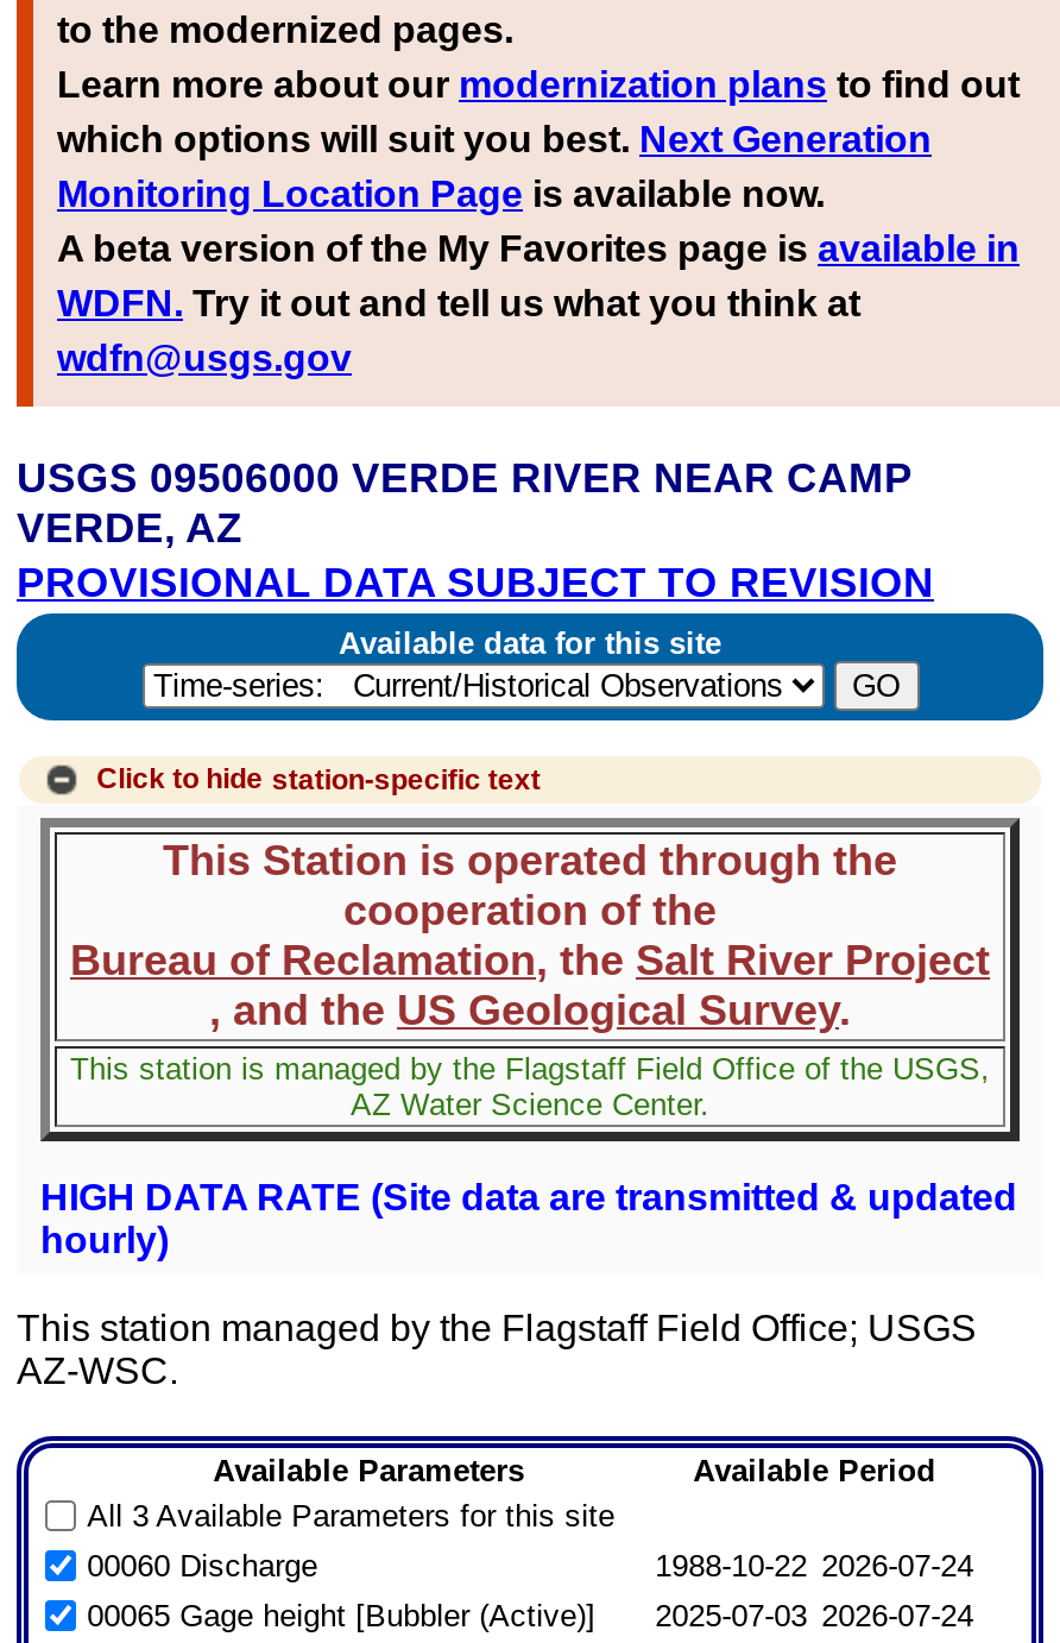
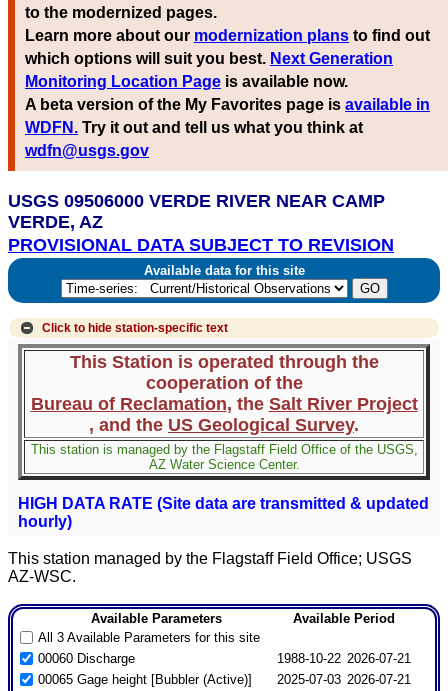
- 1988-10-22 2026-07-24
+ 1988-10-22 2026-07-21

- 00065 Gage height [Bubbler (Active)] 2025-07-03 2026-07-24
+ 00065 Gage height [Bubbler (Active)] 2025-07-03 2026-07-21
